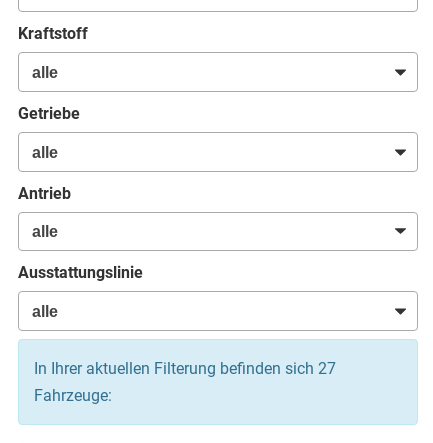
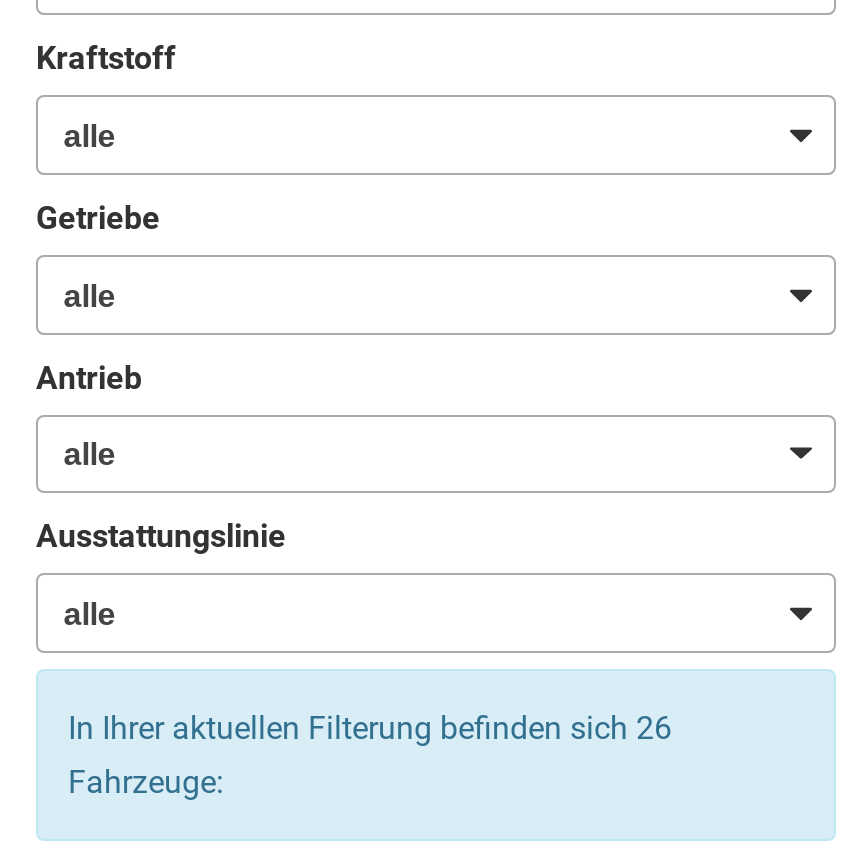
- In Ihrer aktuellen Filterung befinden sich 27
+ In Ihrer aktuellen Filterung befinden sich 26
